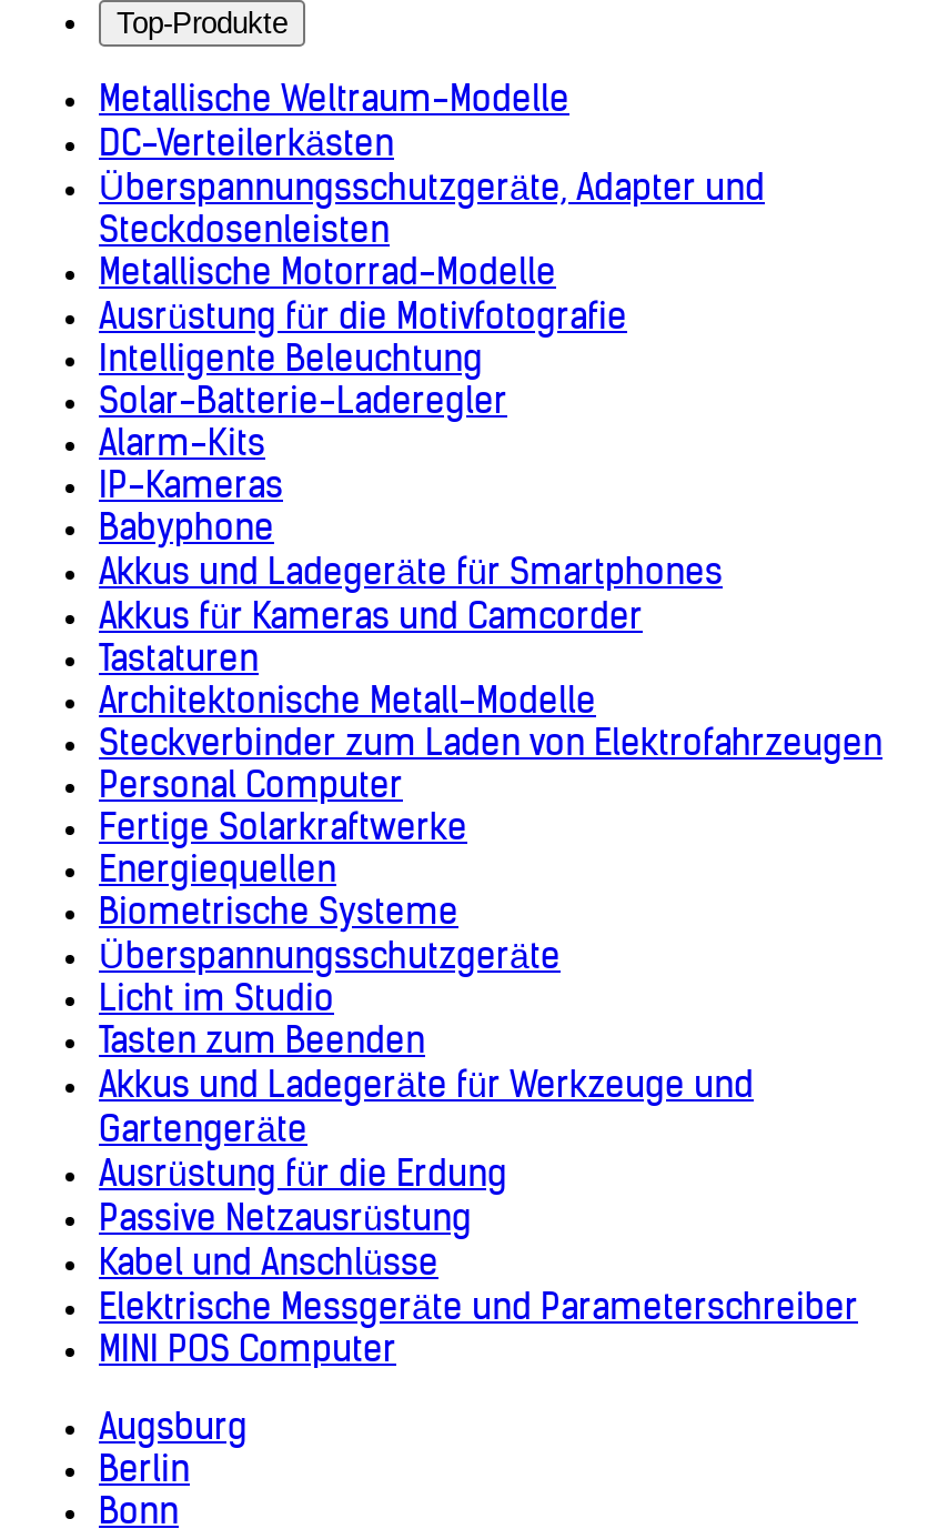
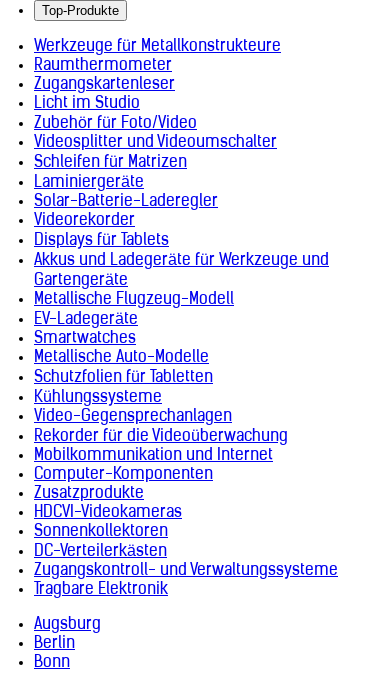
- Metallische Weltraum-Modelle
- Überspannungsschutzgeräte, Adapter und
- Steckdosenleisten
- Metallische Motorrad-Modelle
- Ausrüstung für die Motivfotografie
- Intelligente Beleuchtung
- Alarm-Kits
- IP-Kameras
- Babyphone
- Akkus und Ladegeräte für Smartphones
- Akkus für Kameras und Camcorder
- Tastaturen
- Architektonische Metall-Modelle
- Steckverbinder zum Laden von Elektrofahrzeugen
- Personal Computer
- Fertige Solarkraftwerke
- Energiequellen
- Biometrische Systeme
- Überspannungsschutzgeräte
+ Werkzeuge für Metallkonstrukteure
+ Raumthermometer
+ Zugangskartenleser

moved down: DC-Verteilerkästen

moved down: Solar-Batterie-Laderegler

moved up: Licht im Studio

- Tasten zum Beenden
+ Zubehör für Foto/Video
+ Videosplitter und Videoumschalter
+ Schleifen für Matrizen
+ Laminiergeräte
+ Videorekorder
+ Displays für Tablets

moved up: Akkus und Ladegeräte für Werkzeuge und | Gartengeräte

- Ausrüstung für die Erdung
- Passive Netzausrüstung
- Kabel und Anschlüsse
- Elektrische Messgeräte und Parameterschreiber
- MINI POS Computer
+ Metallische Flugzeug-Modell
+ EV-Ladegeräte
+ Smartwatches
+ Metallische Auto-Modelle
+ Schutzfolien für Tabletten
+ Kühlungssysteme
+ Video-Gegensprechanlagen
+ Rekorder für die Videoüberwachung
+ Mobilkommunikation und Internet
+ Computer-Komponenten
+ Zusatzprodukte
+ HDCVI-Videokameras
+ Sonnenkollektoren
+ Zugangskontroll- und Verwaltungssysteme
+ Tragbare Elektronik
